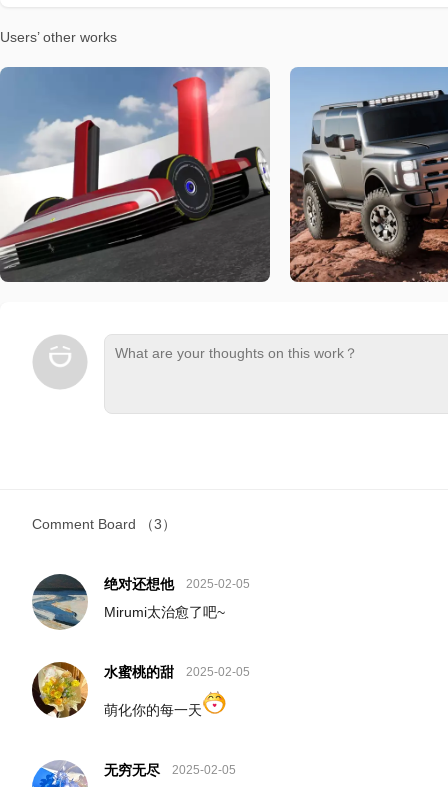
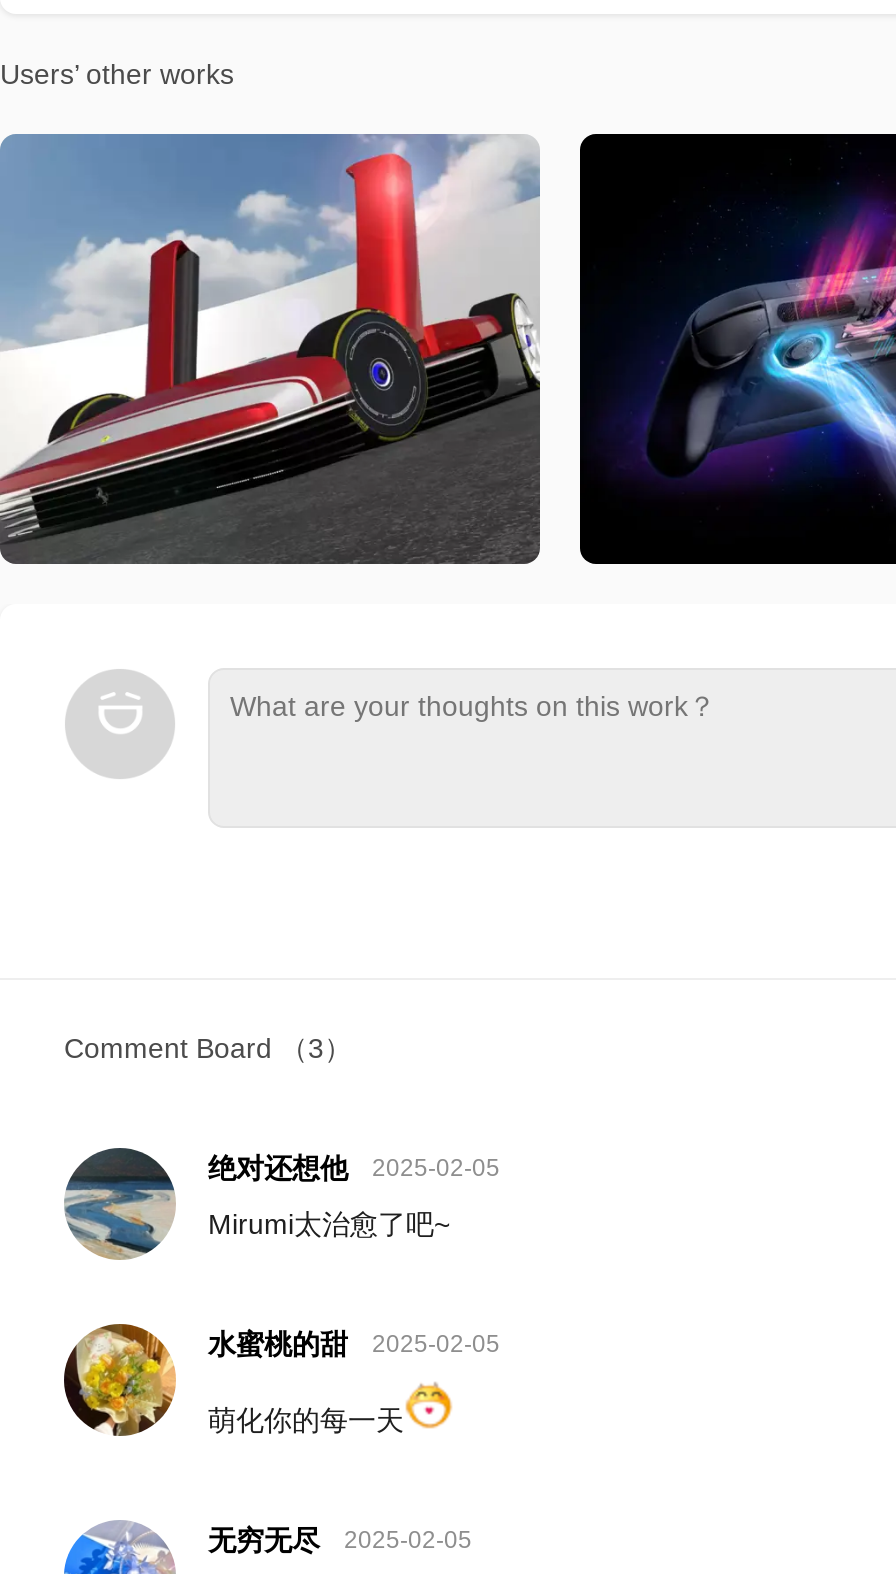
- [image]
+ [image]
